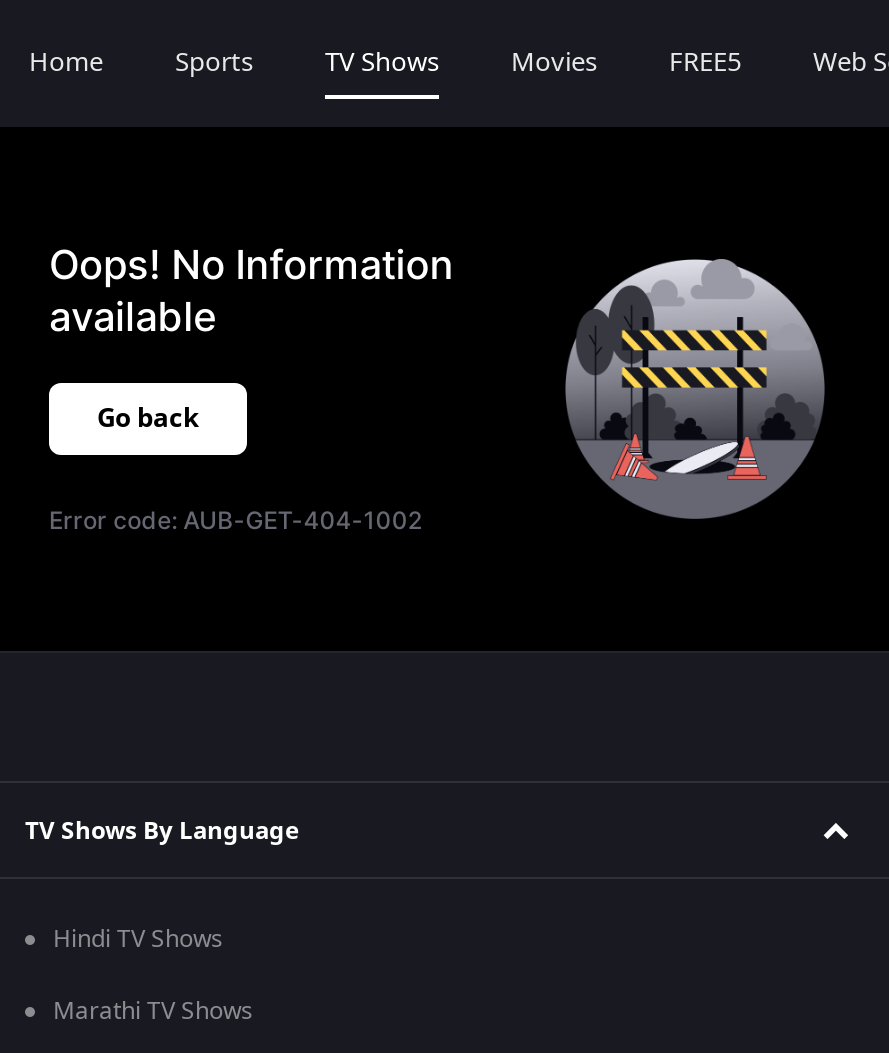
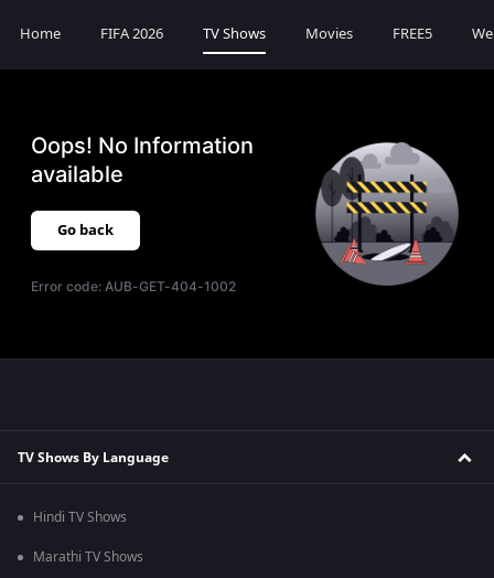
- Sports
+ FIFA 2026
